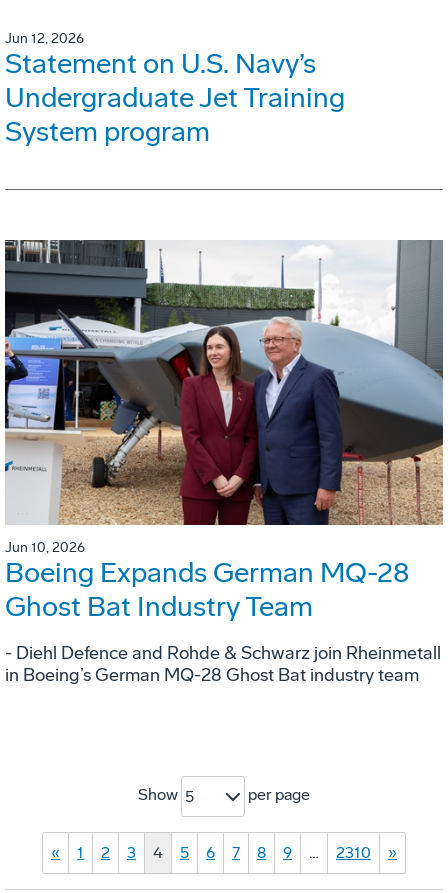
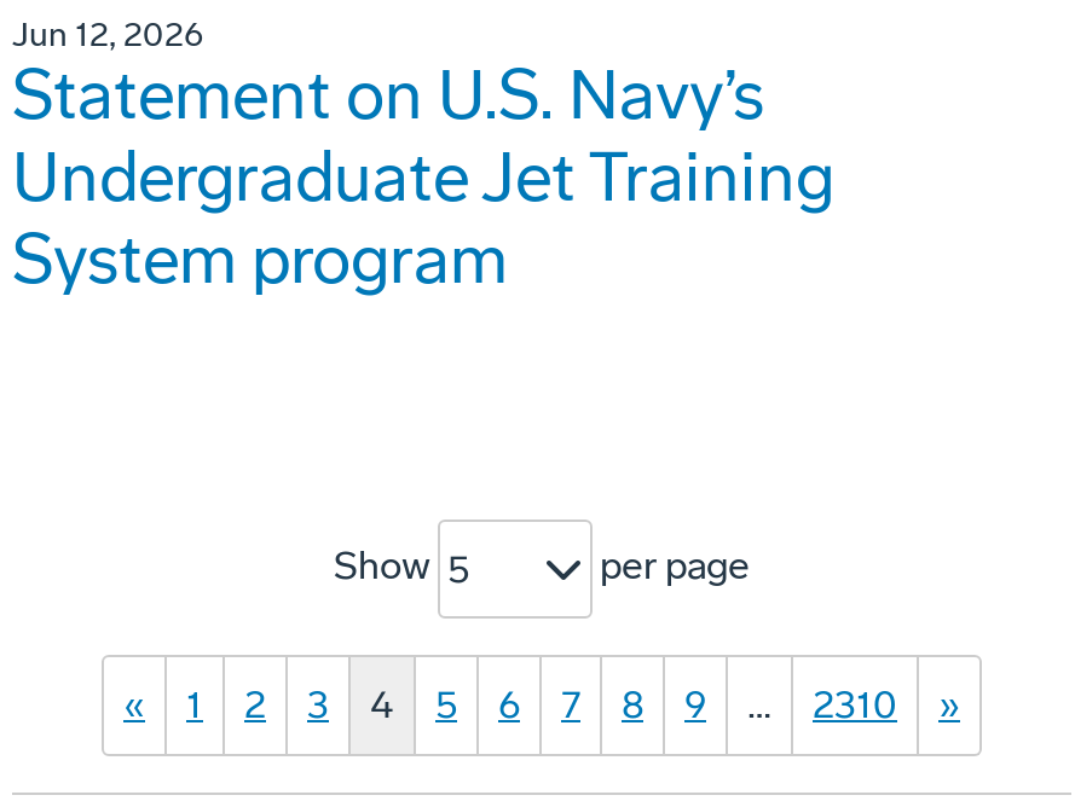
- [image]
- Jun 10, 2026
- Boeing Expands German MQ-28
- Ghost Bat Industry Team
- - Diehl Defence and Rohde & Schwarz join Rheinmetall
- in Boeing’s German MQ-28 Ghost Bat industry team
